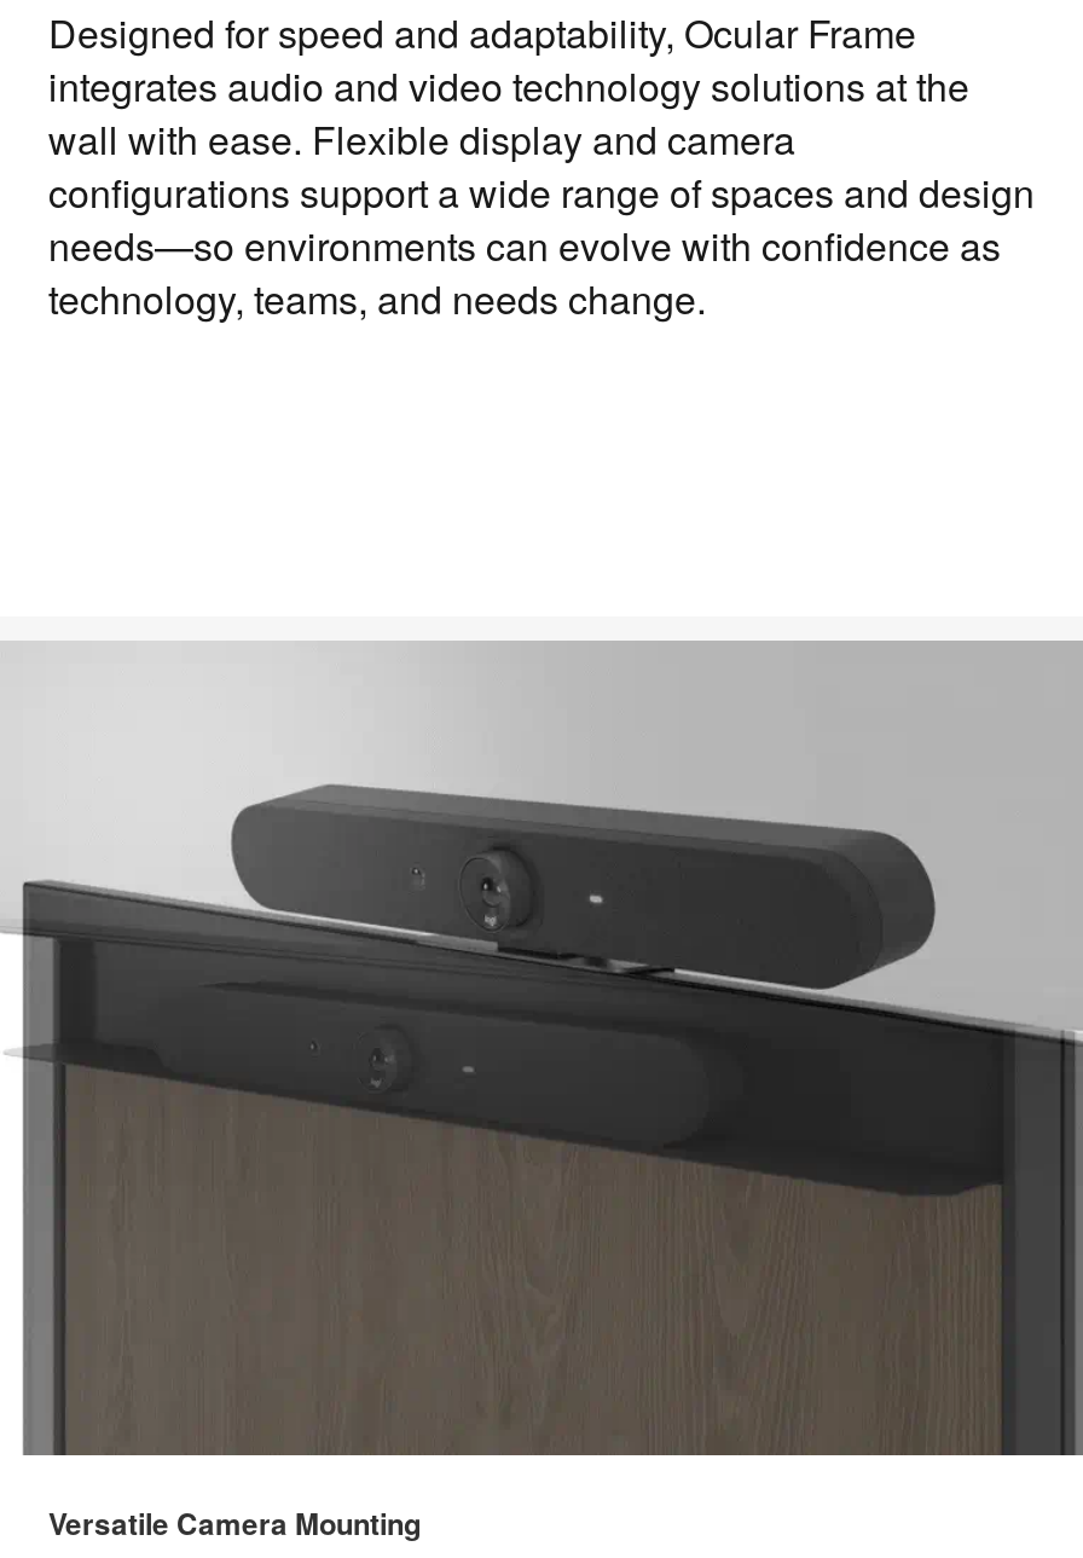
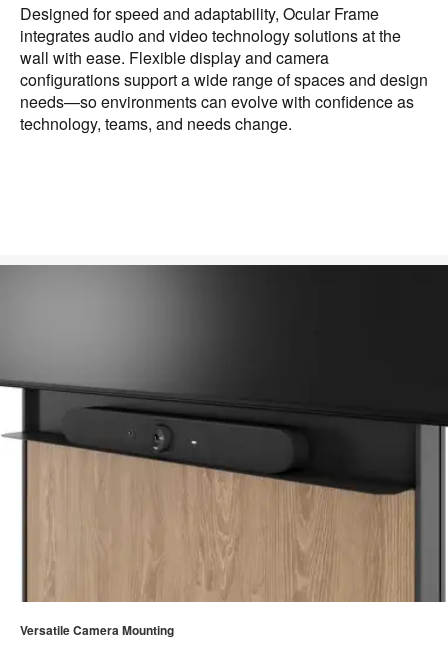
- [image]
+ [image]
